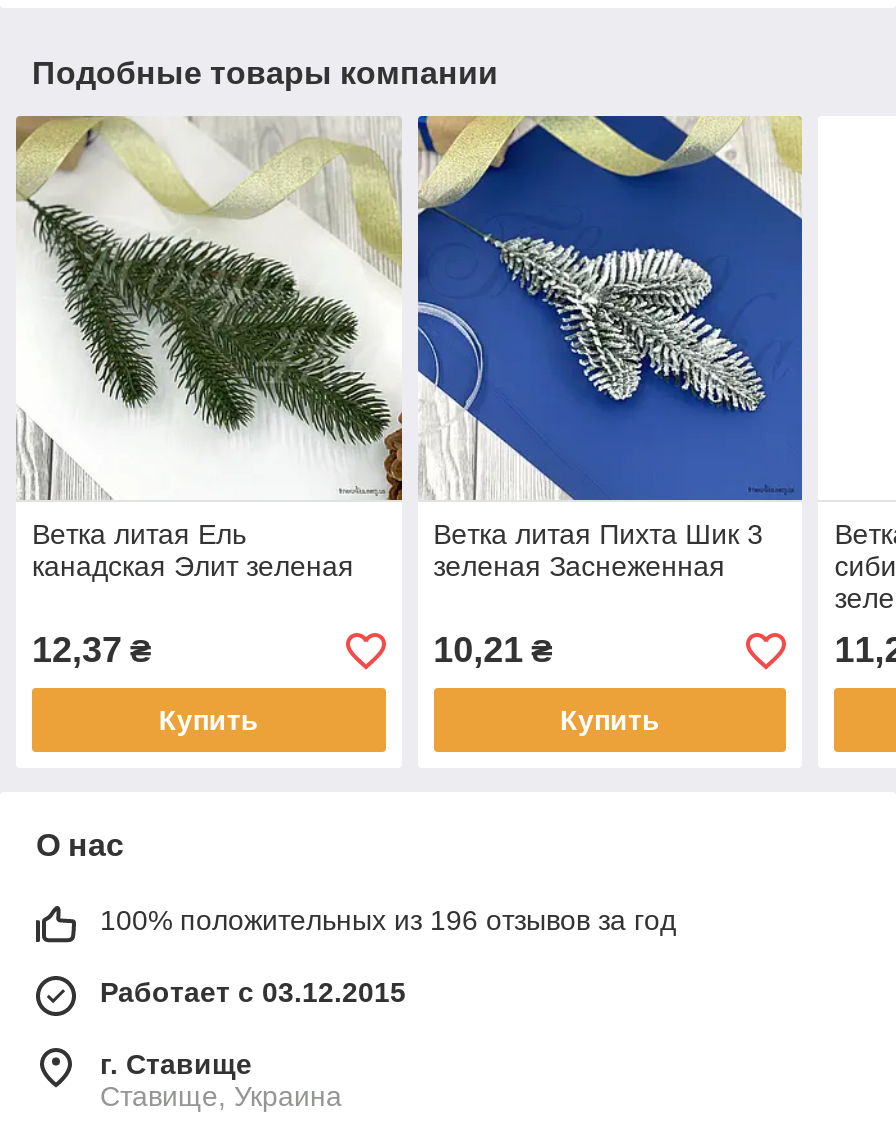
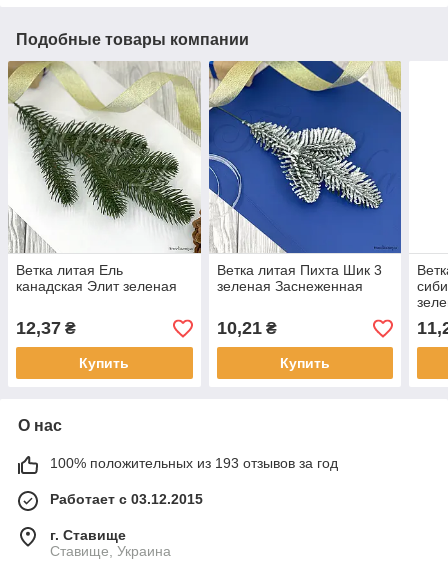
- 100% положительных из 196 отзывов за год
+ 100% положительных из 193 отзывов за год
